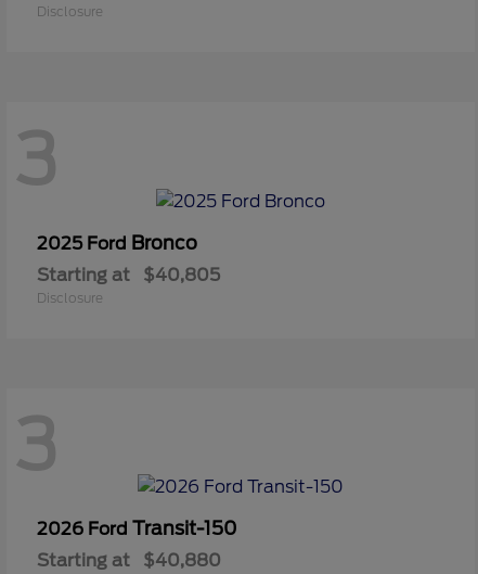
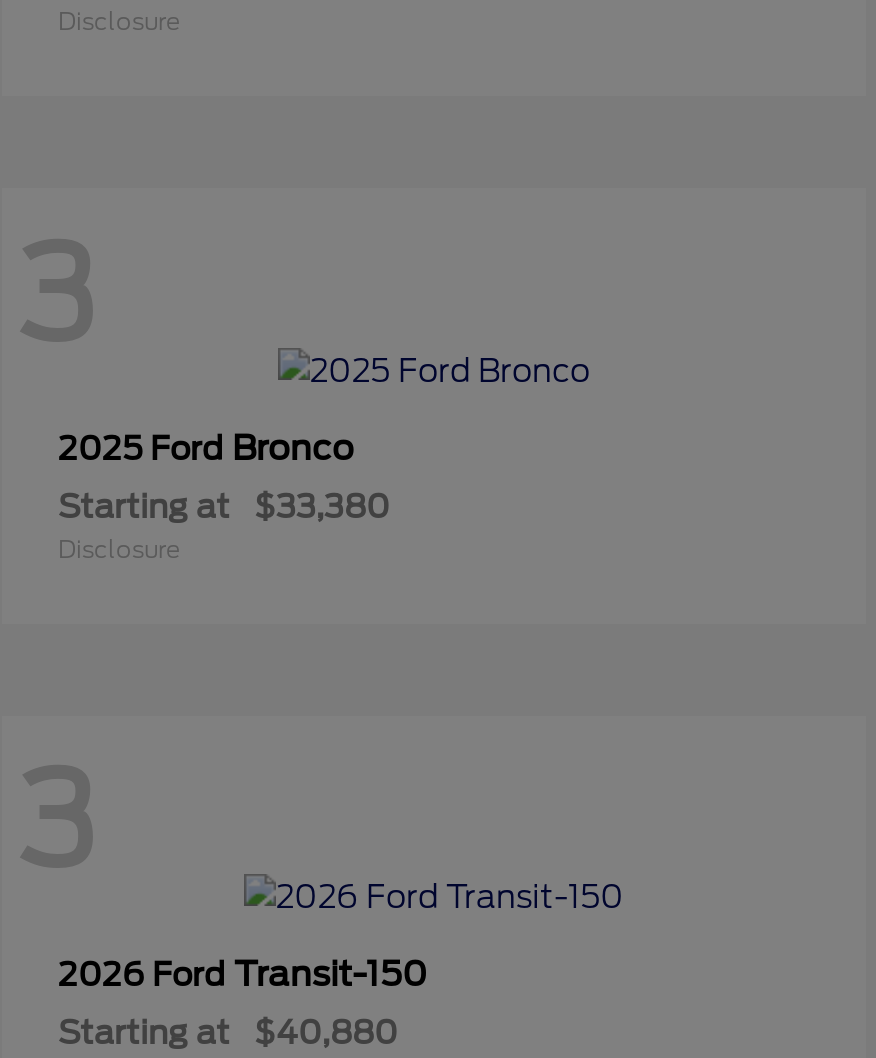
- Starting at $40,805
+ Starting at $33,380
